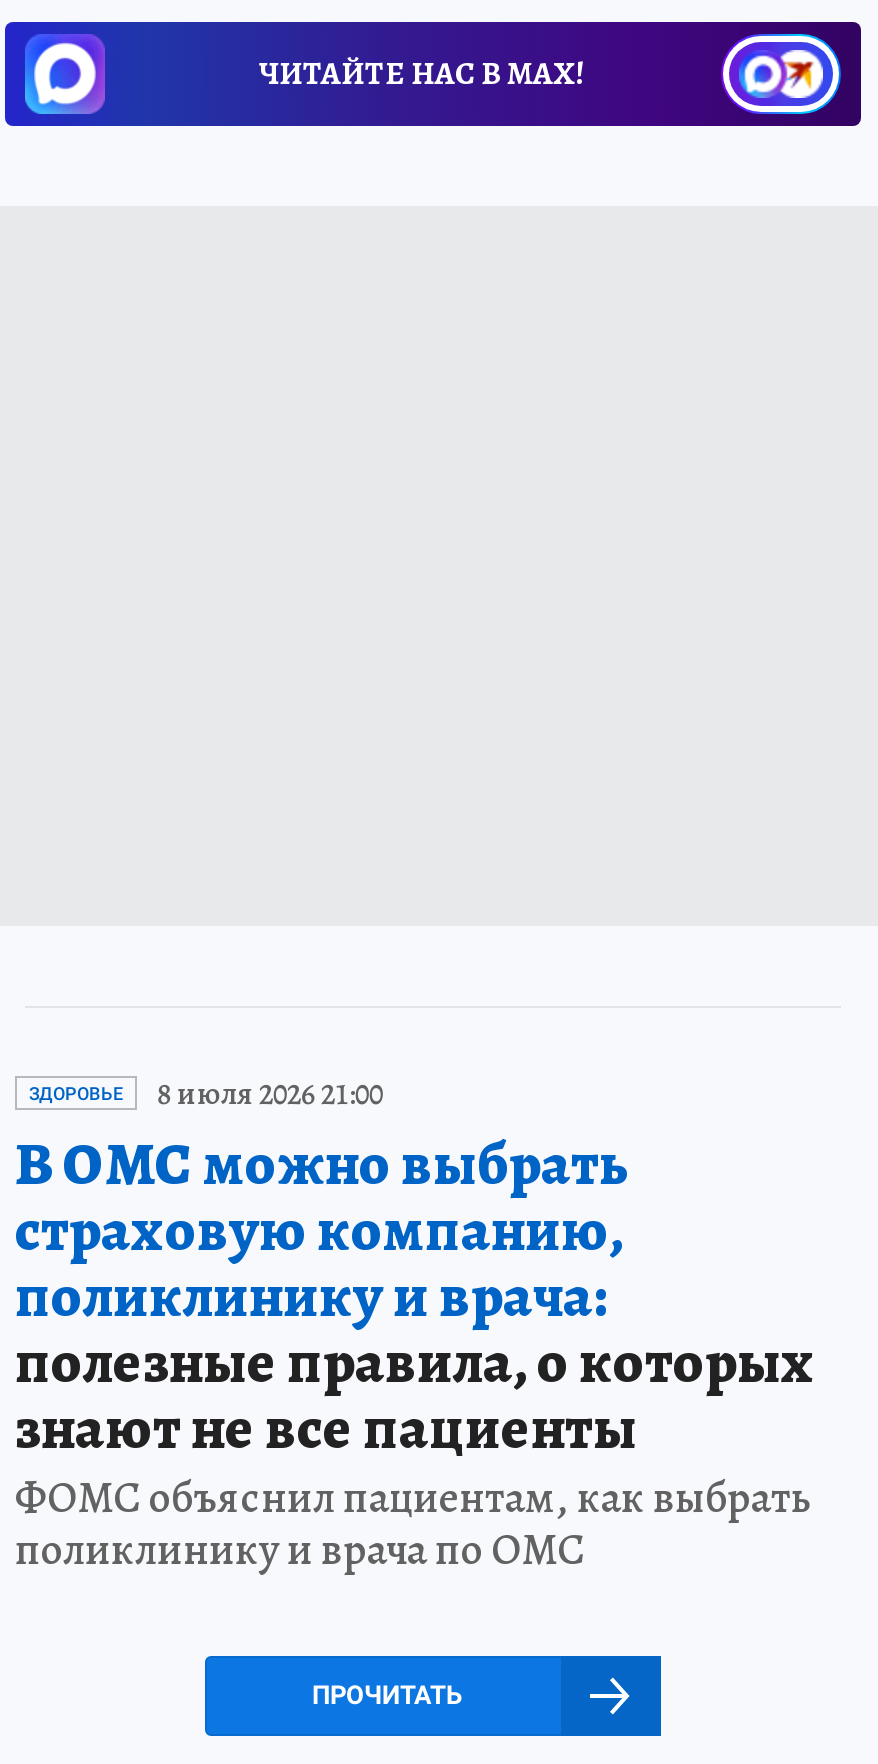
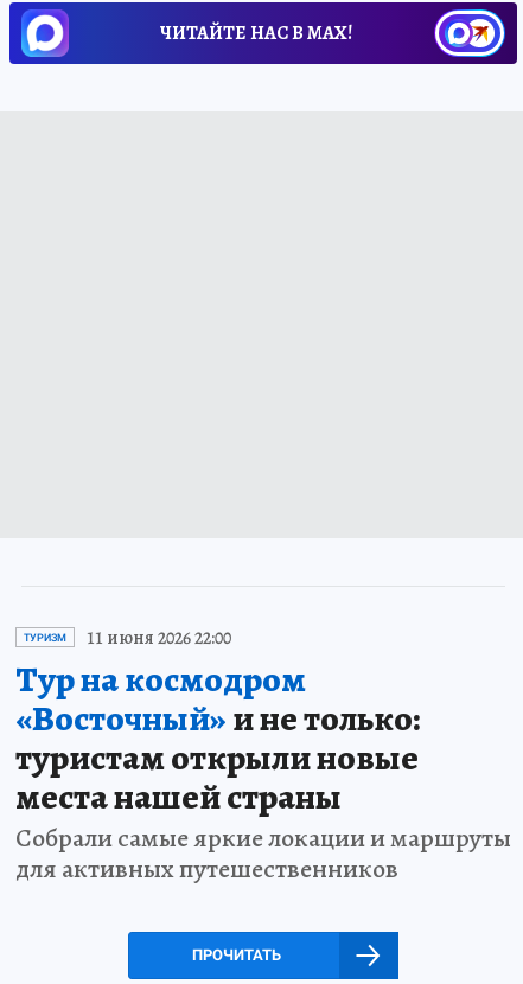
- ЗДОРОВЬЕ
- 8 июля 2026 21:00
- В ОМС можно выбрать
- страховую компанию,
- поликлинику и врача:
- полезные правила, о которых
- знают не все пациенты
- ФОМС объяснил пациентам, как выбрать
- поликлинику и врача по ОМС
+ ТУРИЗМ
+ 11 июня 2026 22:00
+ Тур на космодром
+ «Восточный»и не только:
+ туристам открыли новые
+ места нашей страны
+ Собрали самые яркие локации и маршруты
+ для активных путешественников
